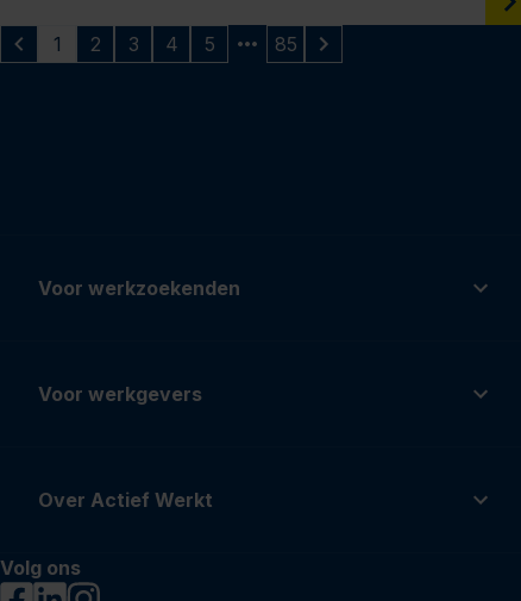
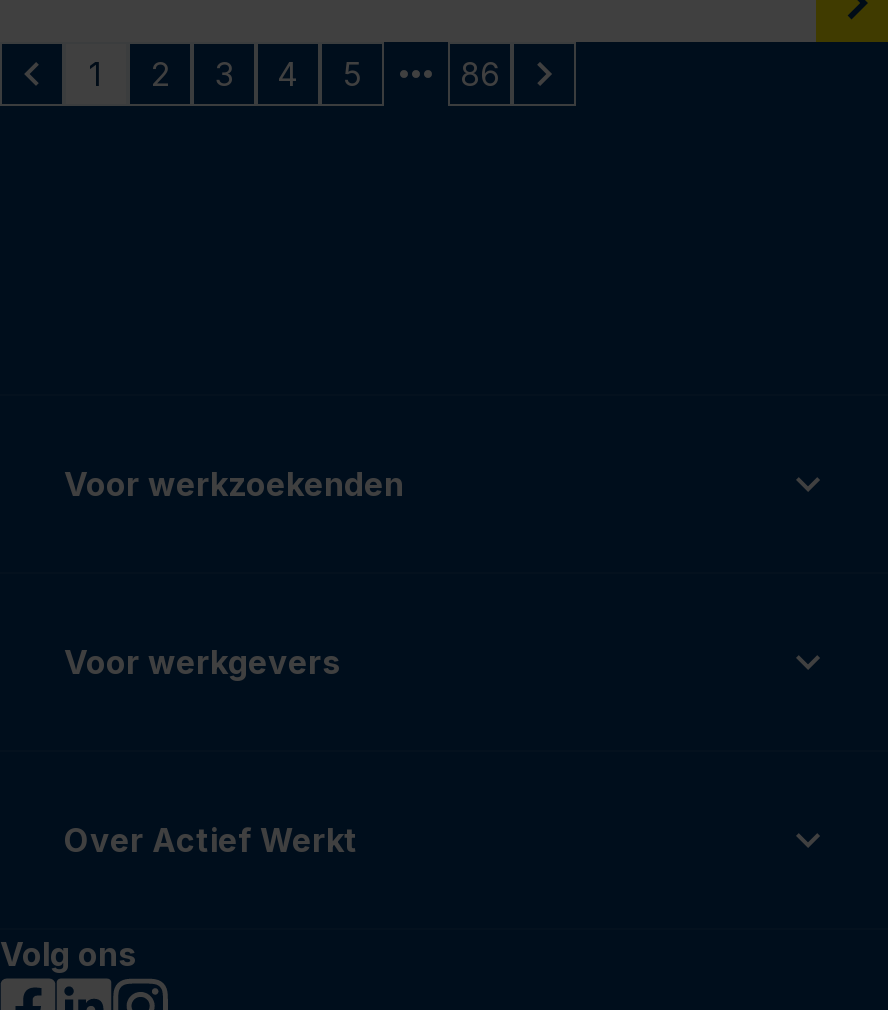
- 85
+ 86
